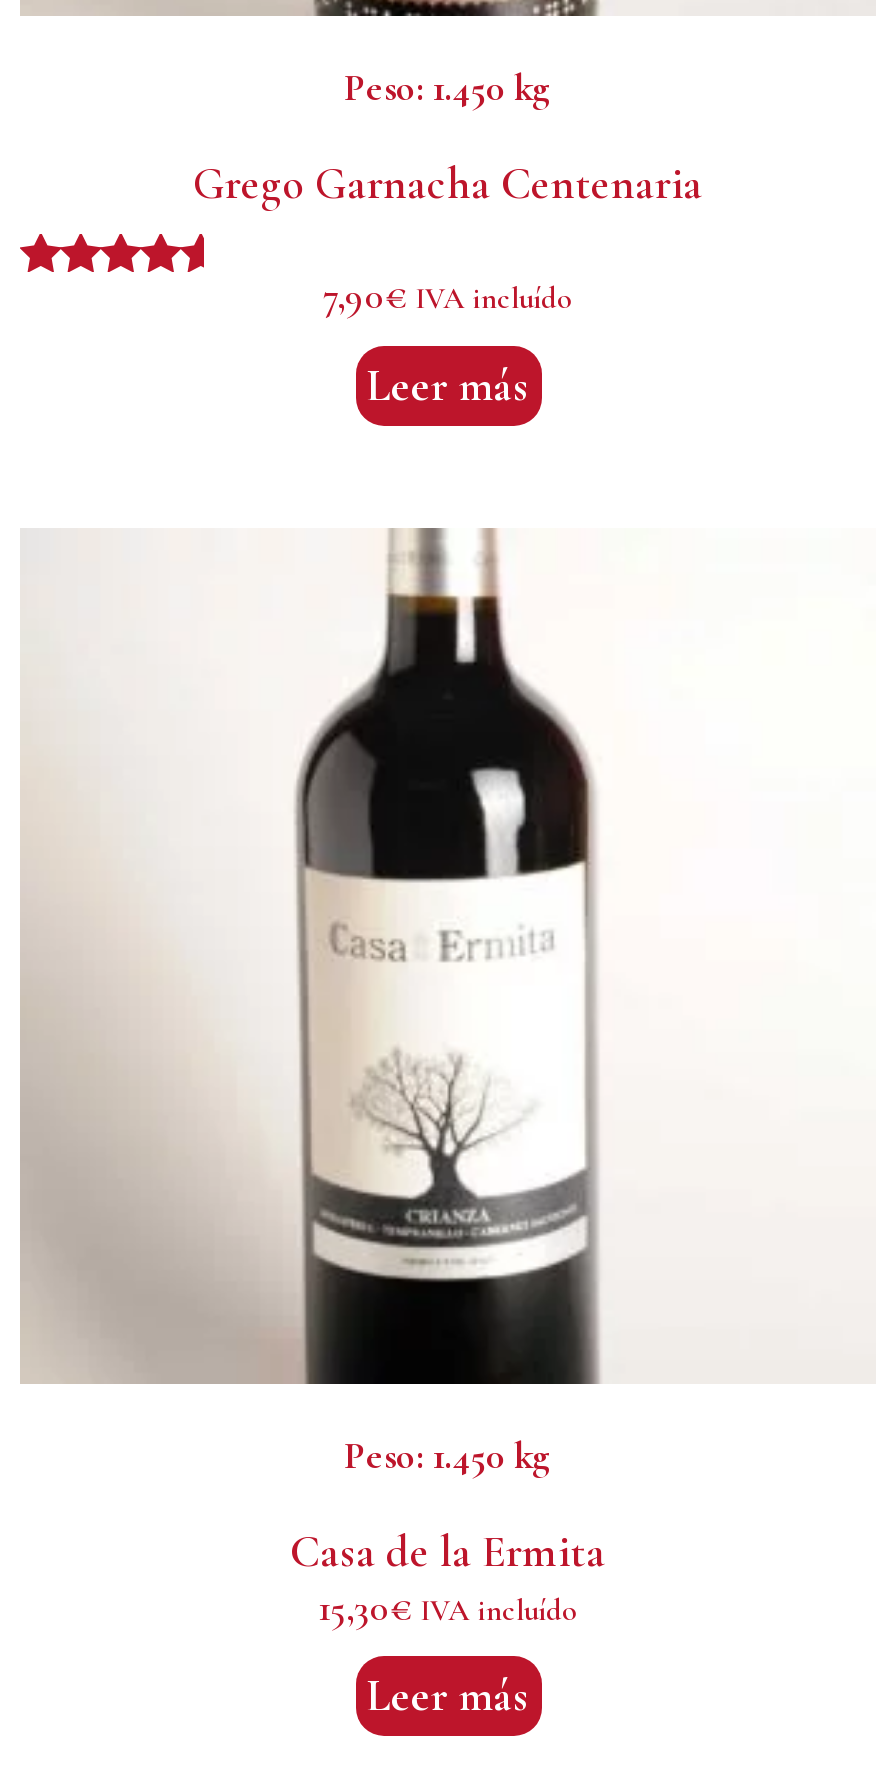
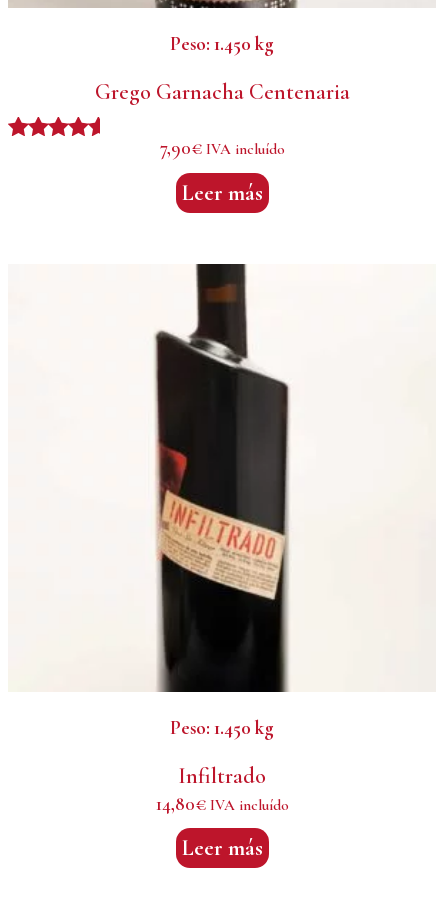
- [image]
+ [image]

- Casa de la Ermita
- 15,30€ IVA incluído
+ Infiltrado
+ 14,80€ IVA incluído
